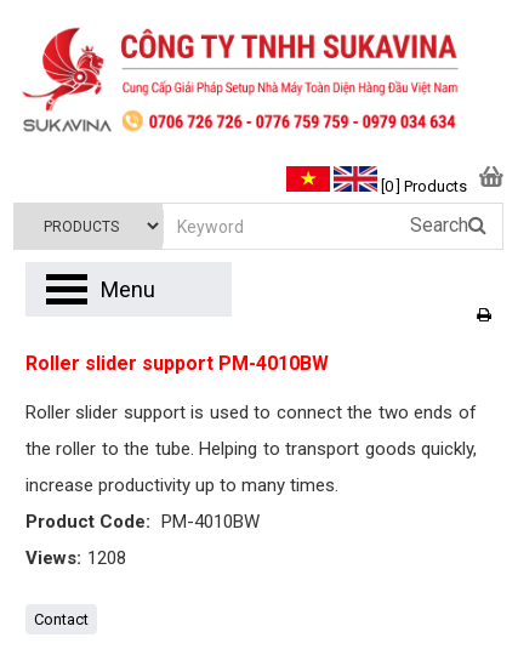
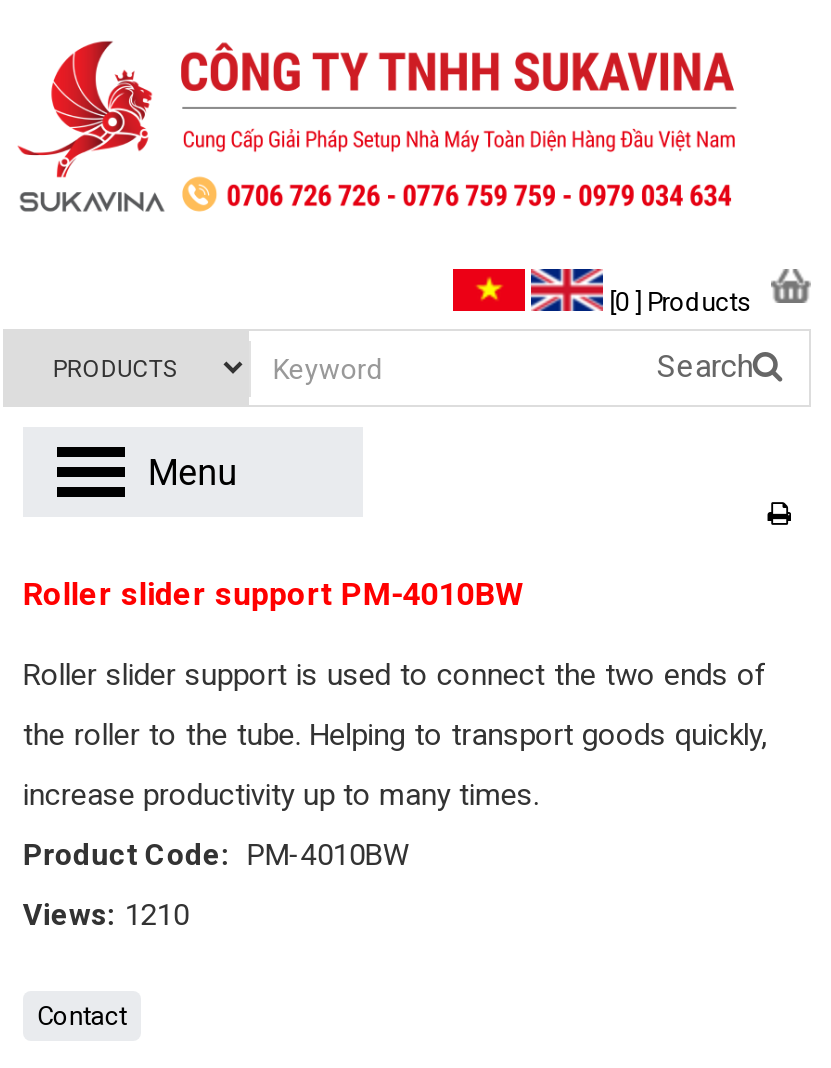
- Views: 1208
+ Views: 1210
